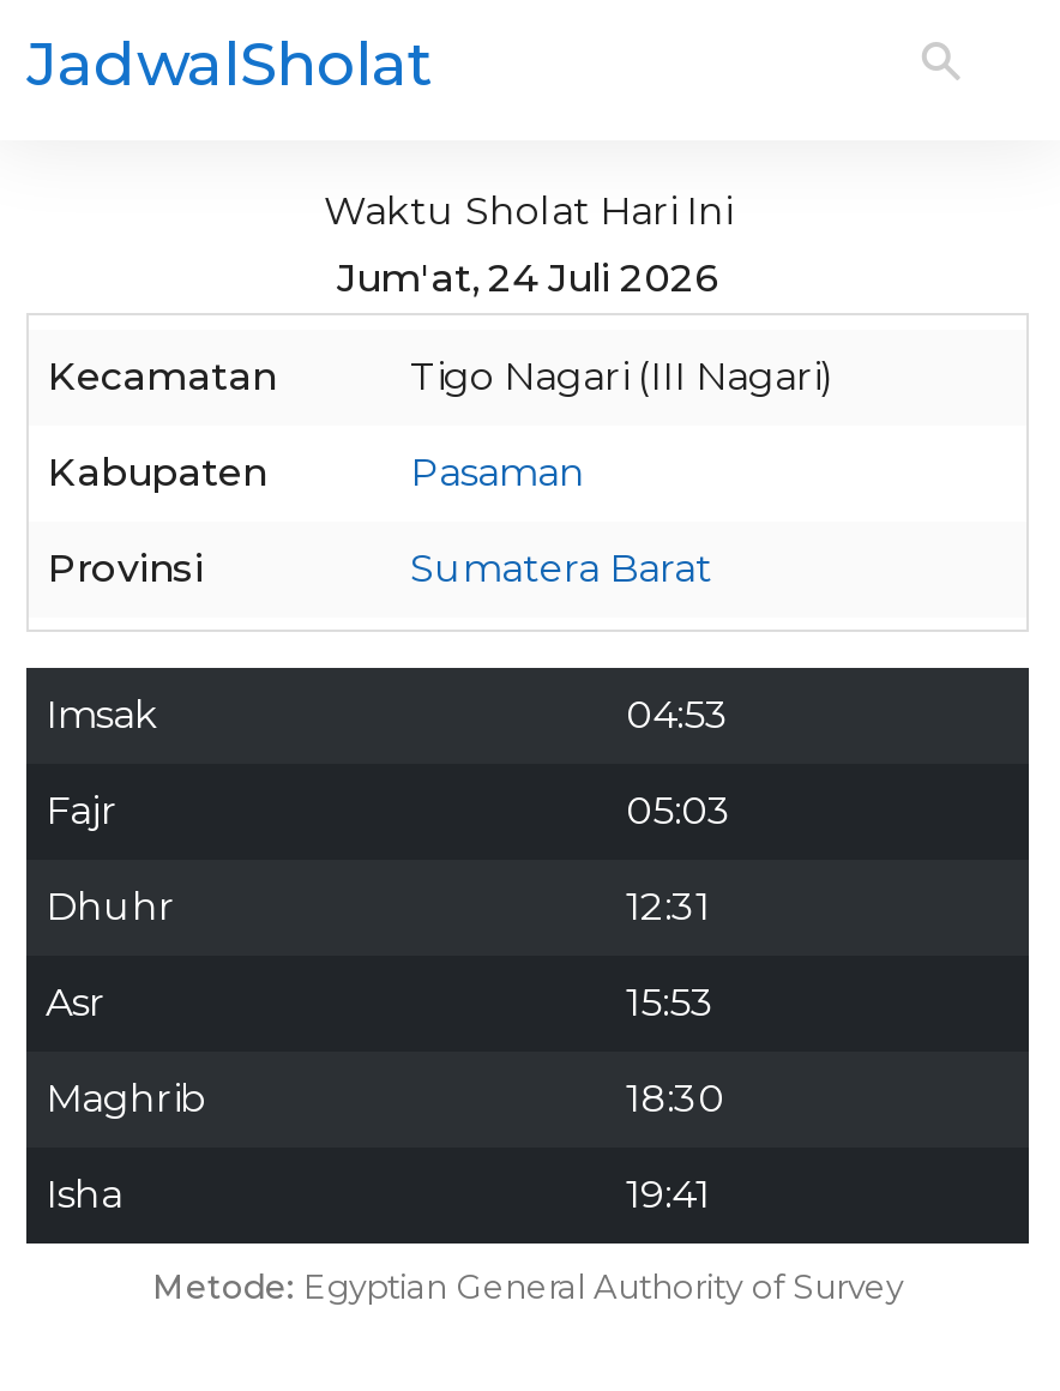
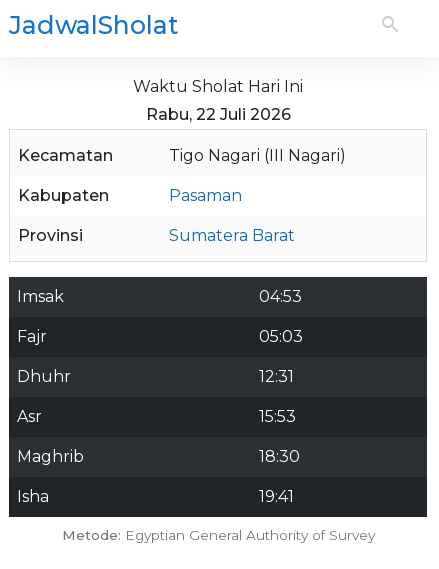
- Jum'at, 24 Juli 2026
+ Rabu, 22 Juli 2026
